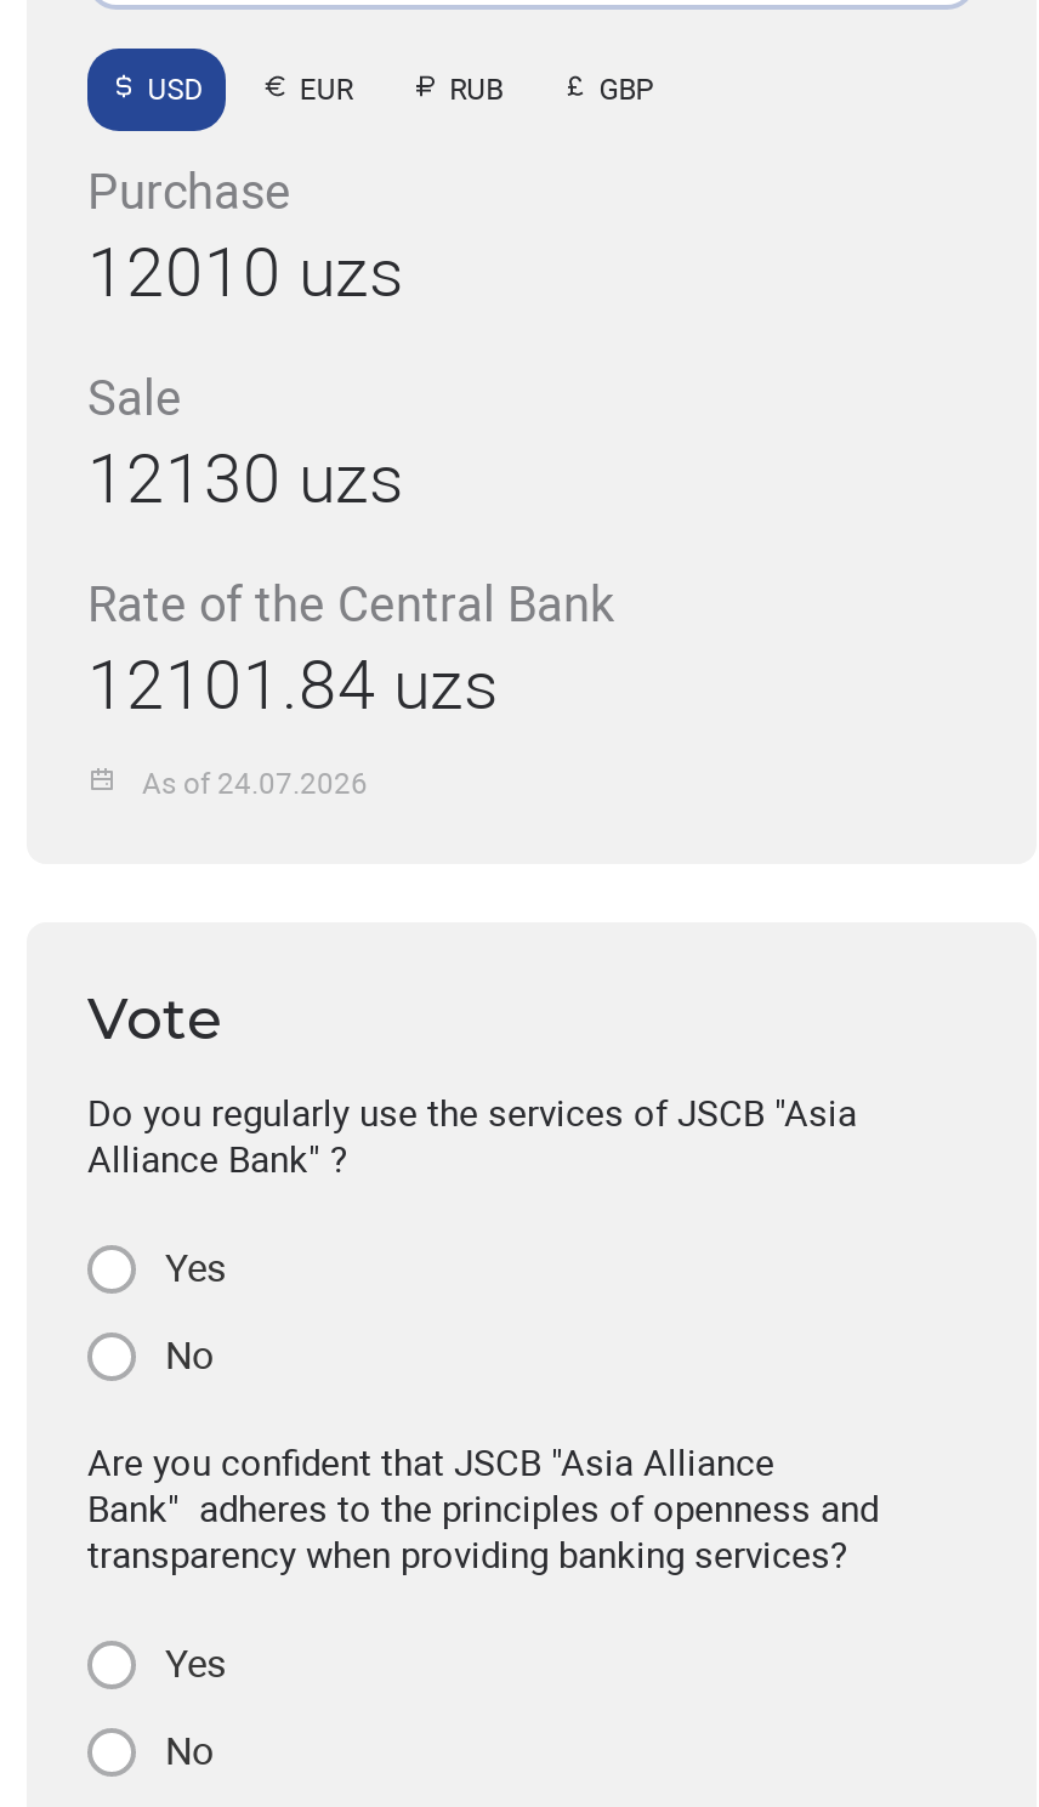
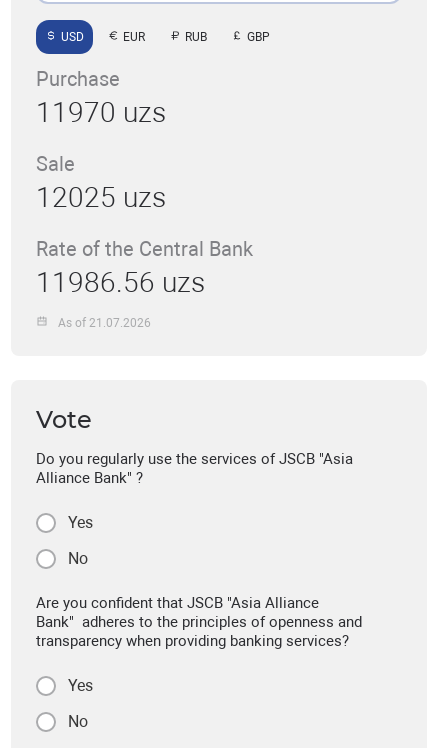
- 12010 uzs
+ 11970 uzs

- 12130 uzs
+ 12025 uzs

- 12101.84 uzs
+ 11986.56 uzs

- As of 24.07.2026
+ As of 21.07.2026
